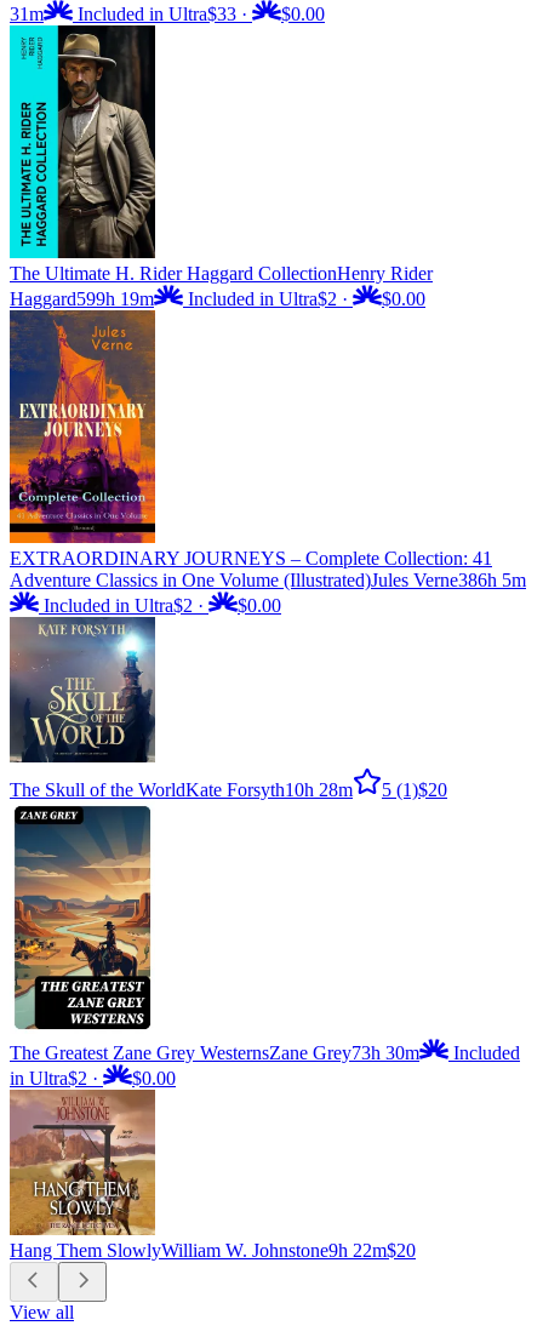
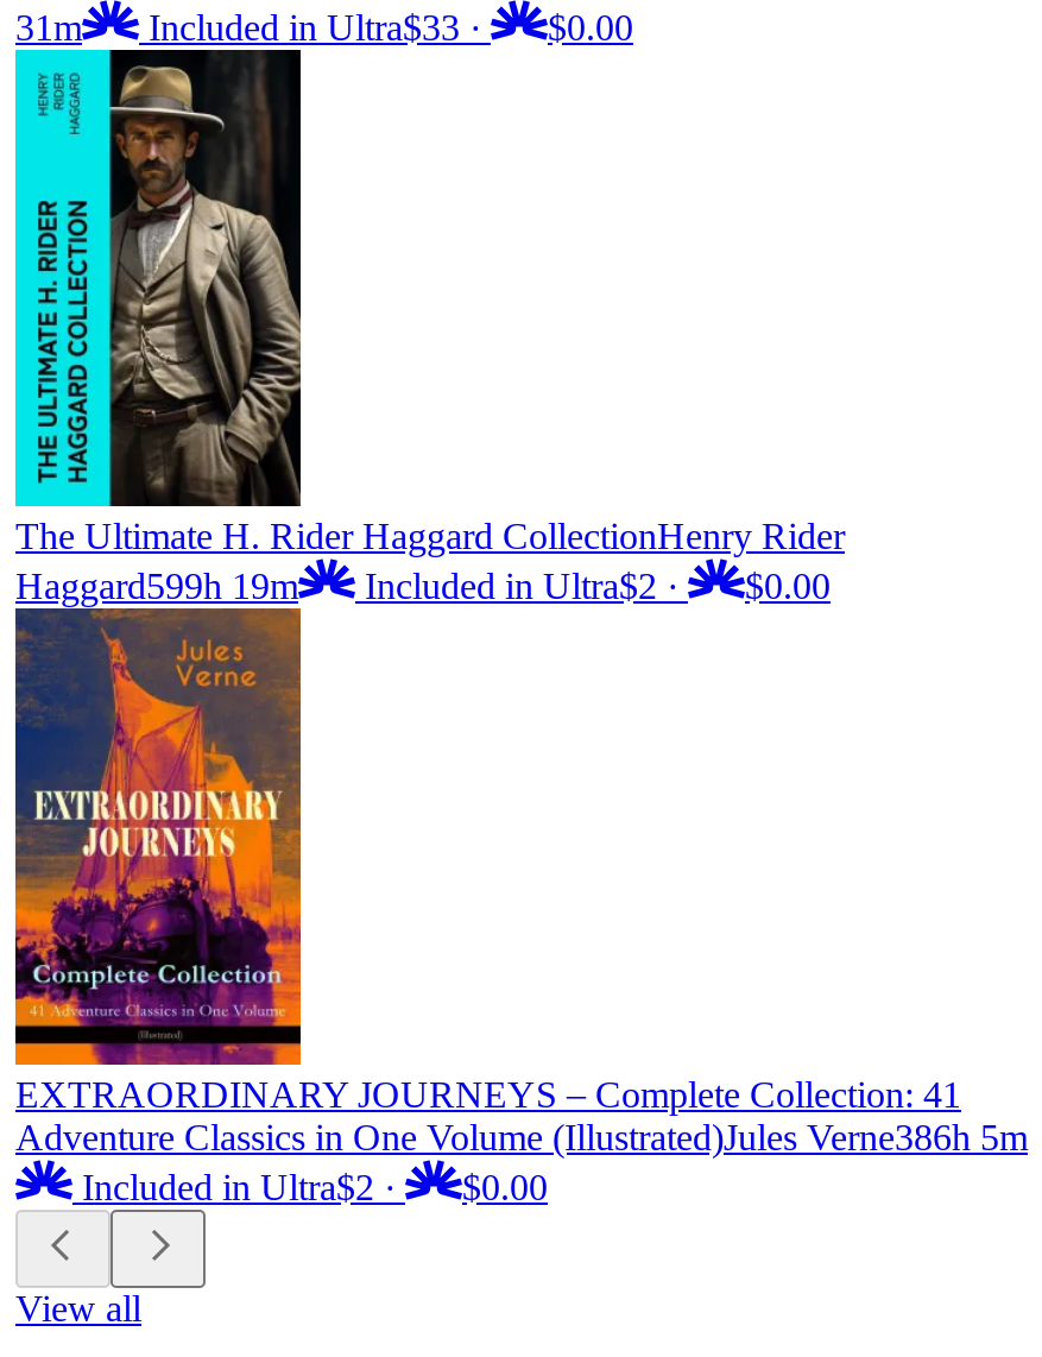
- [image]
- The Skull of the WorldKate Forsyth10h 28m
- 5 (1)$20

- [image]
- The Greatest Zane Grey WesternsZane Grey73h 30m
- Included
- in Ultra$2 ·
- $0.00

- [image]
- Hang Them SlowlyWilliam W. Johnstone9h 22m$20
